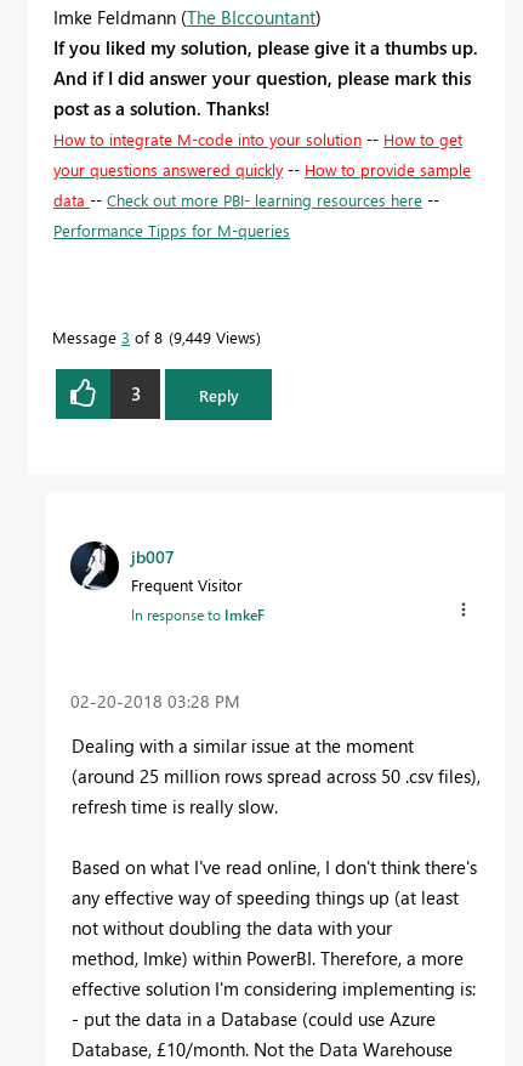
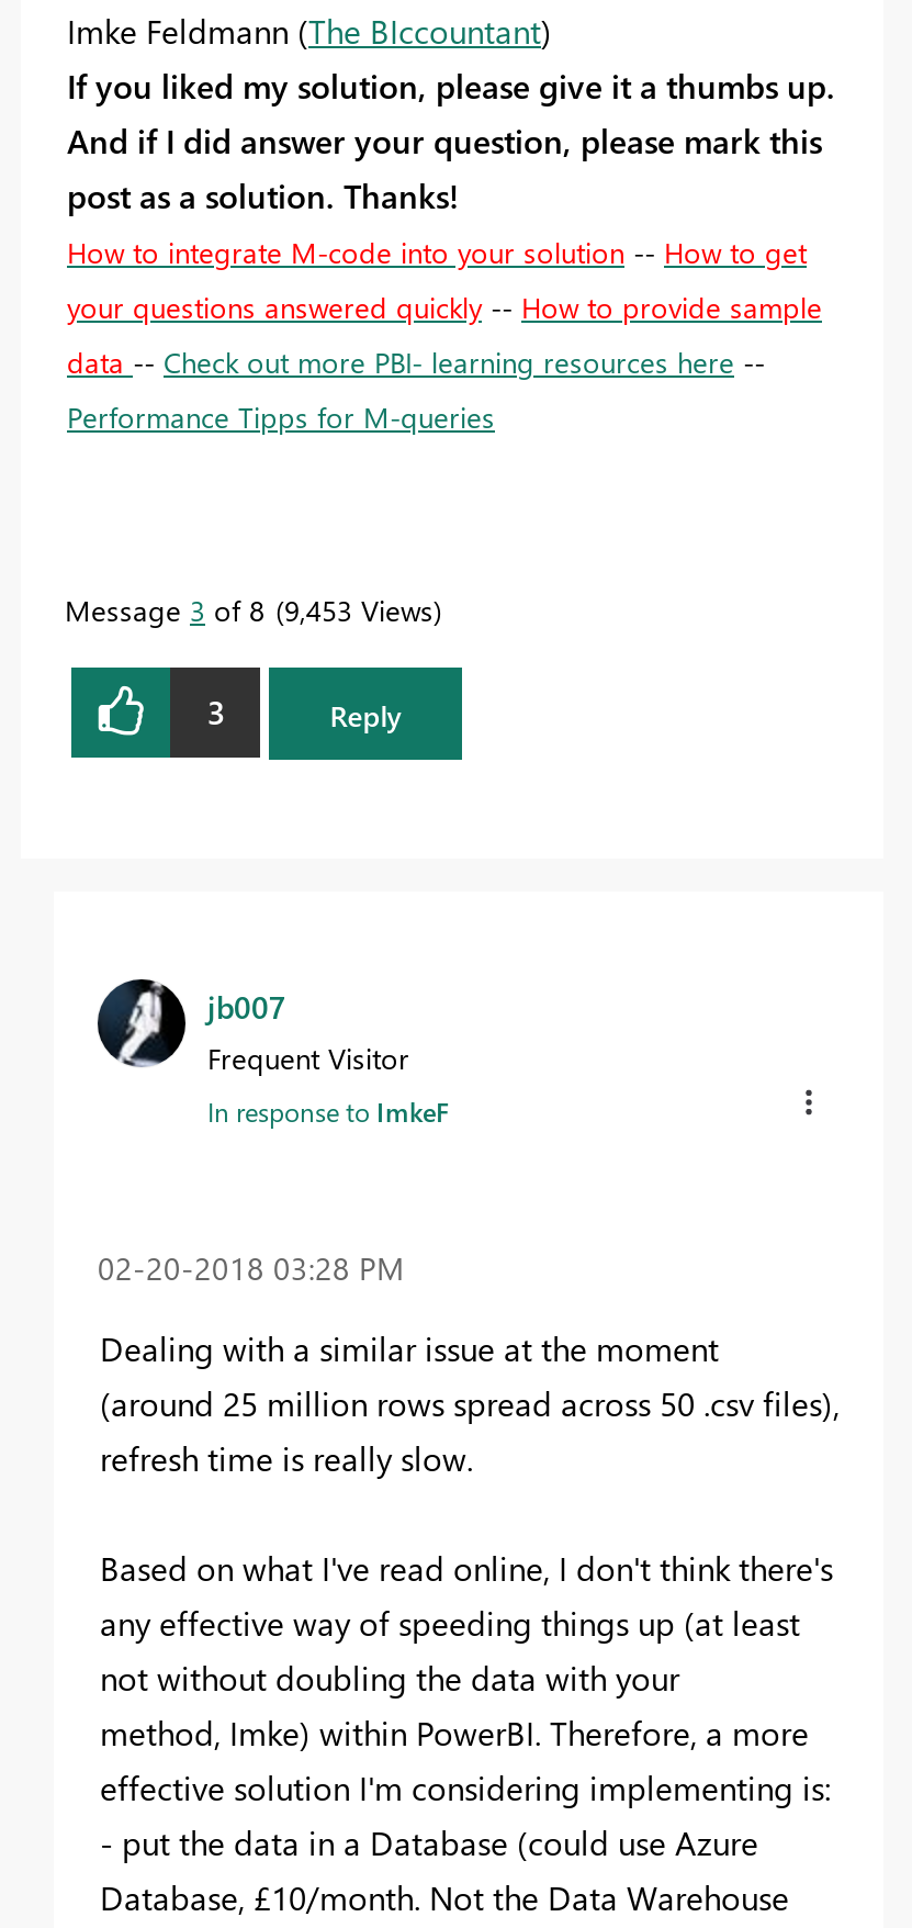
- Message 3 of 8 9,449 Views
+ Message 3 of 8 9,453 Views
